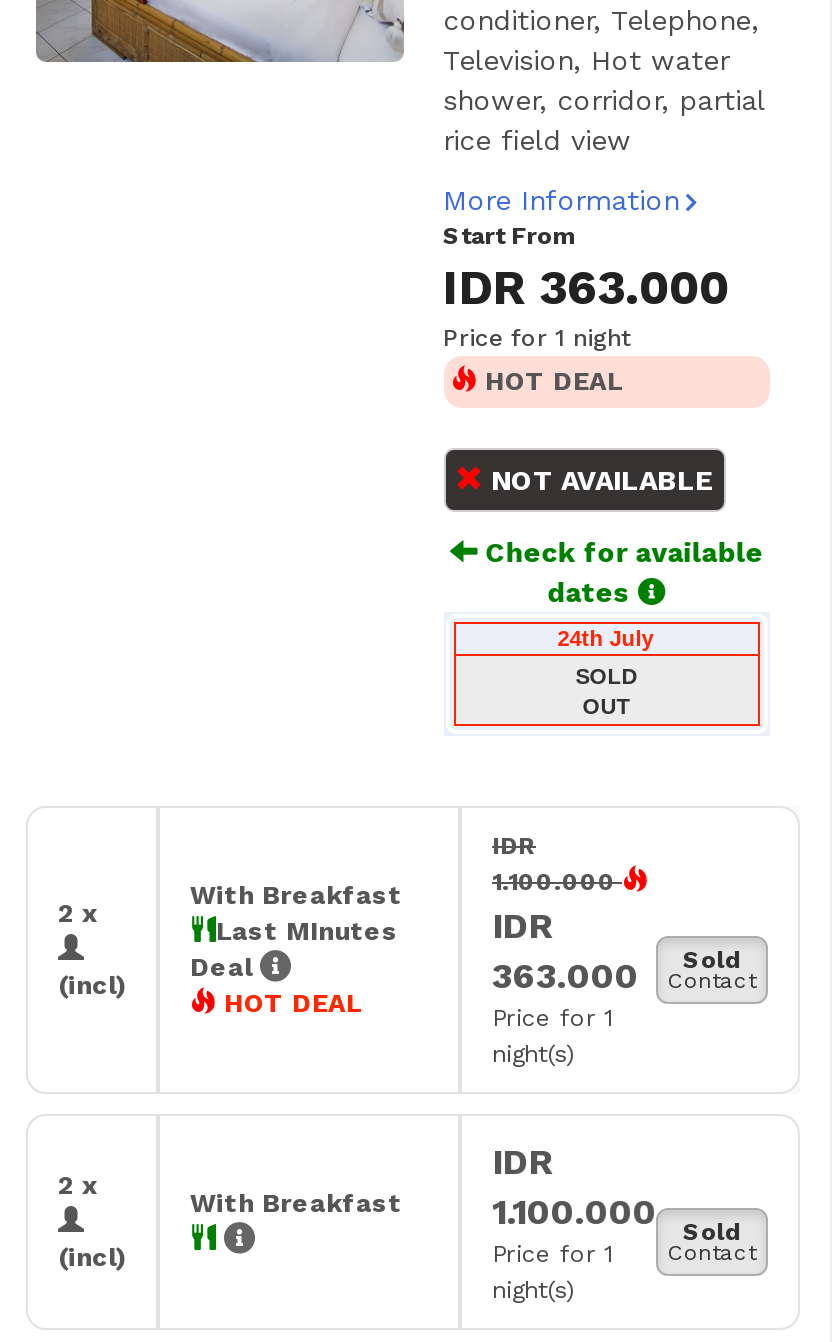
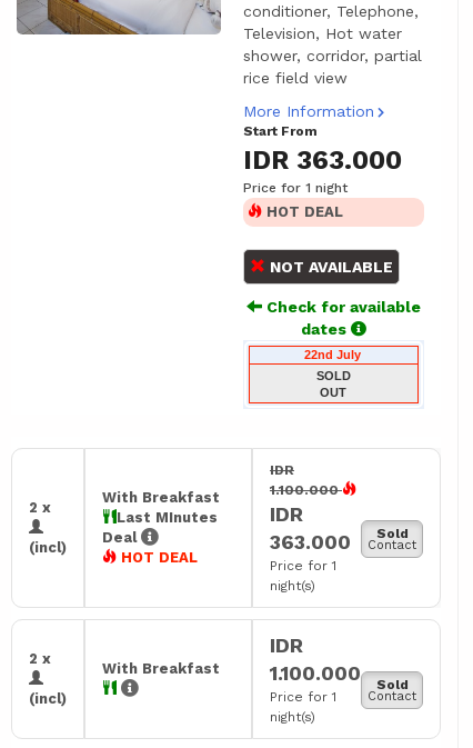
- 24th July
+ 22nd July
